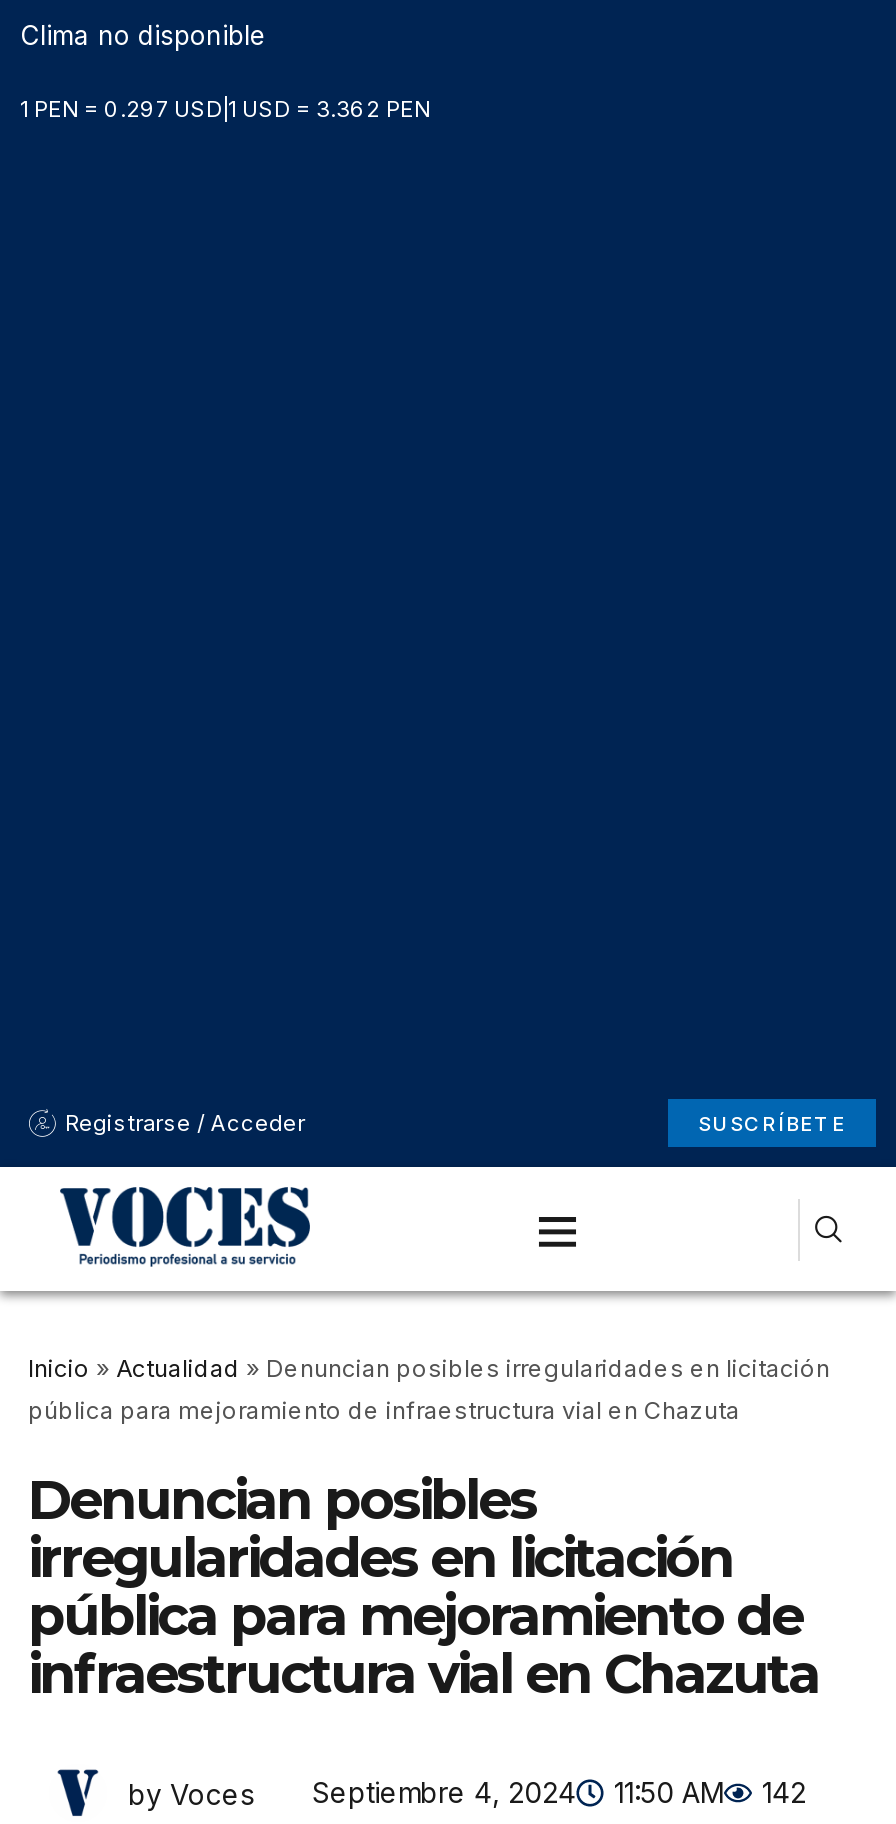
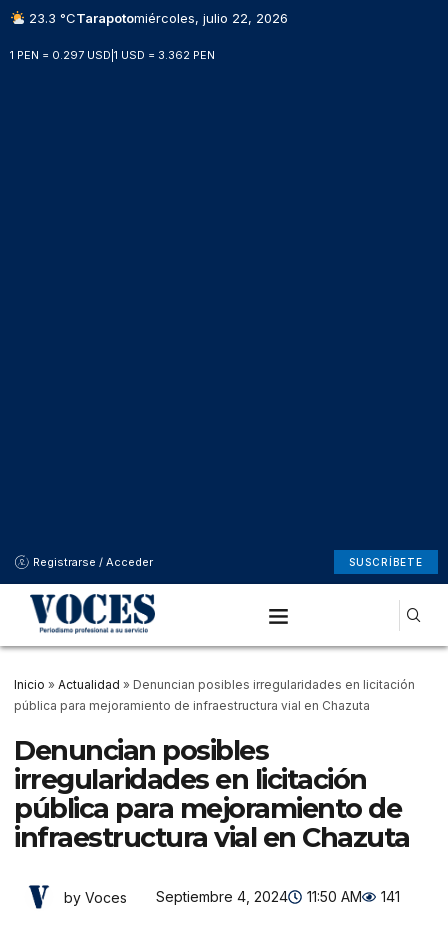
- Clima no disponible
+ 23.3 °CTarapotomiércoles, julio 22, 2026

- by Voces Septiembre 4, 2024 11:50 AM 142
+ by Voces Septiembre 4, 2024 11:50 AM 141
